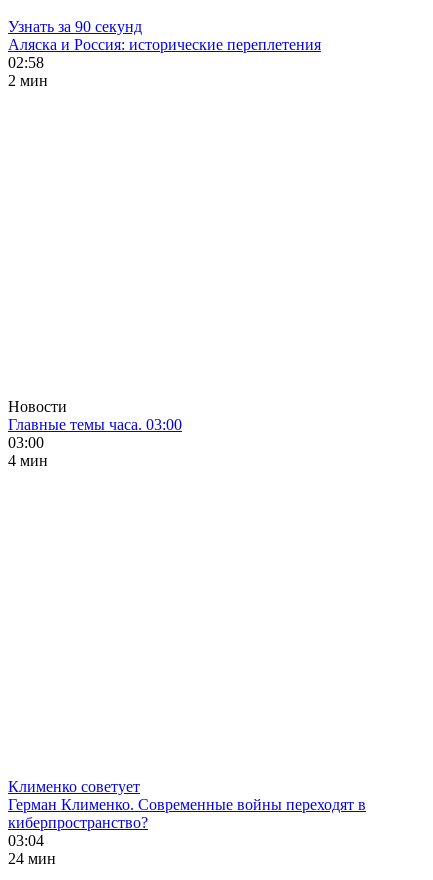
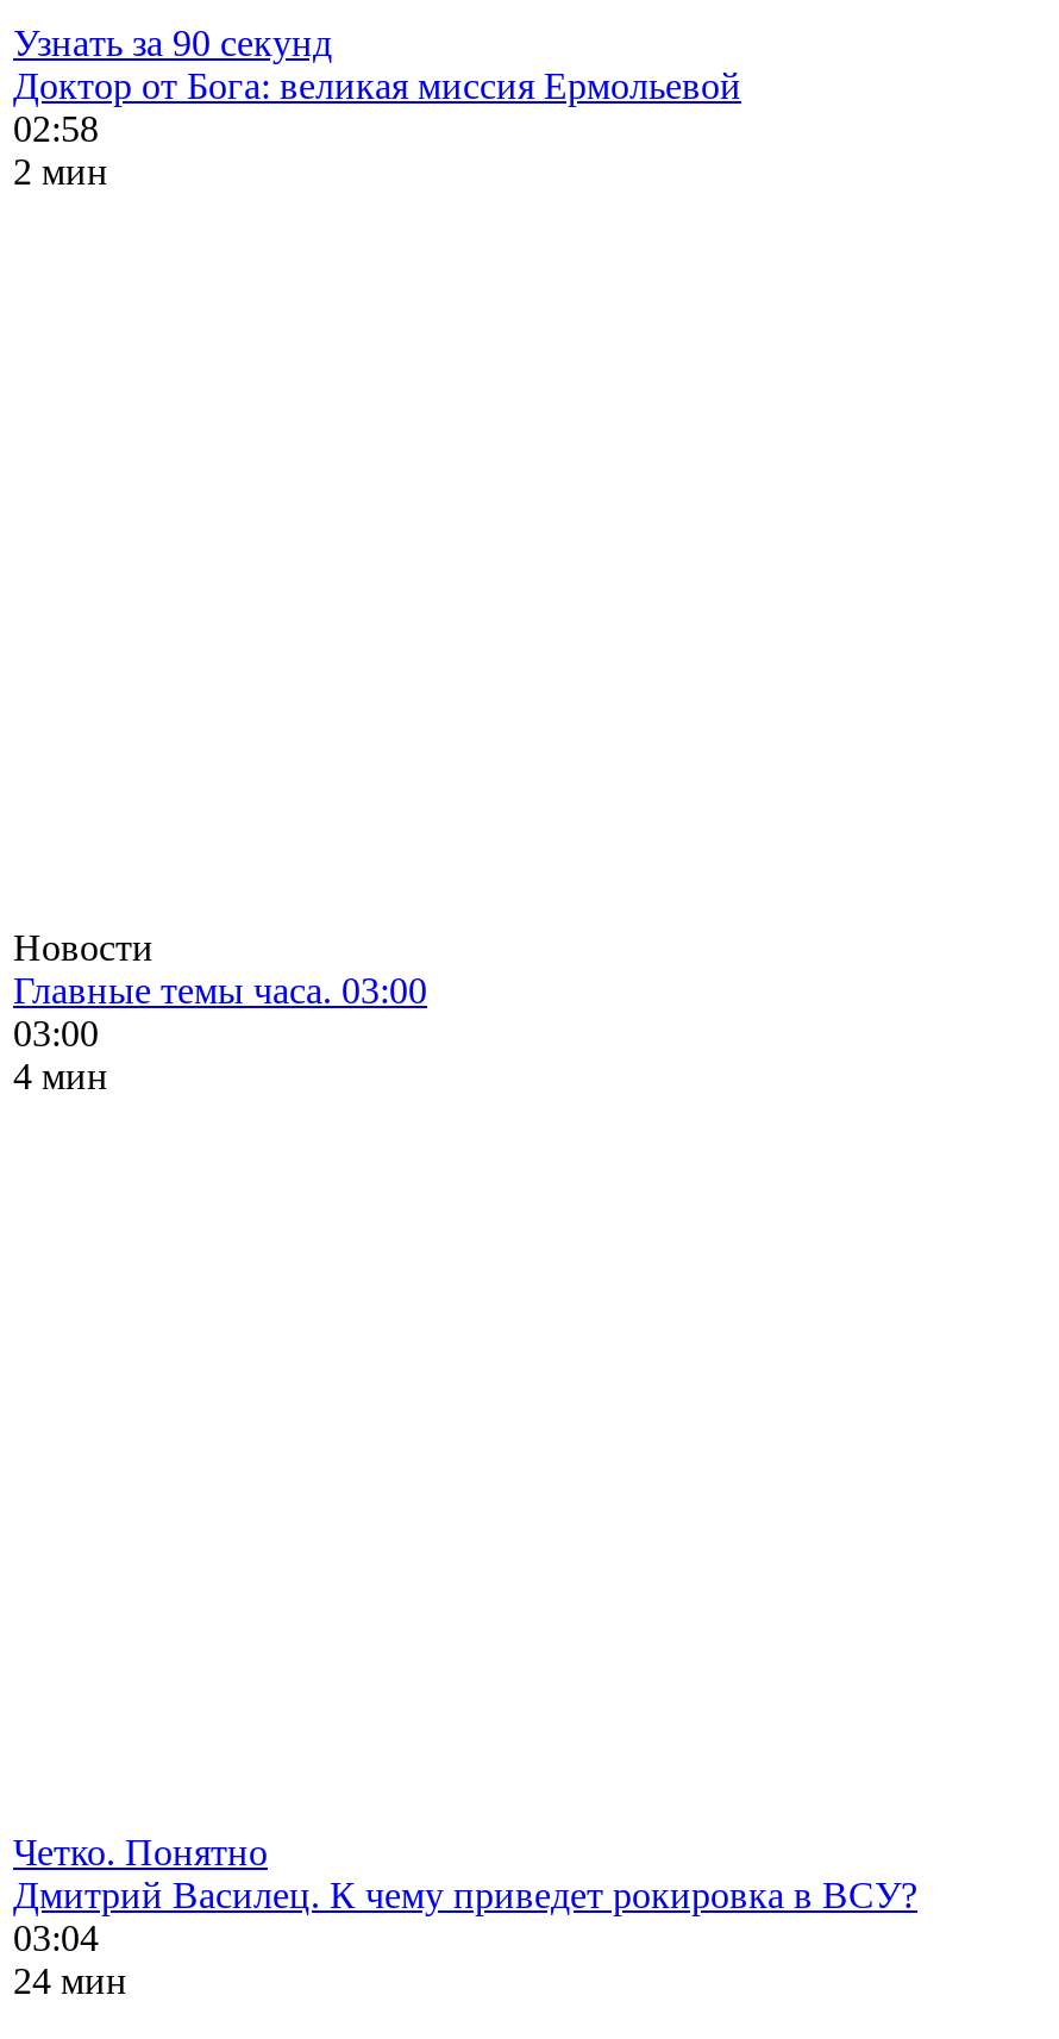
- Аляска и Россия: исторические переплетения
+ Доктор от Бога: великая миссия Ермольевой

- Клименко советует
- Герман Клименко. Современные войны переходят в
- киберпространство?
+ Четко. Понятно
+ Дмитрий Василец. К чему приведет рокировка в ВСУ?
